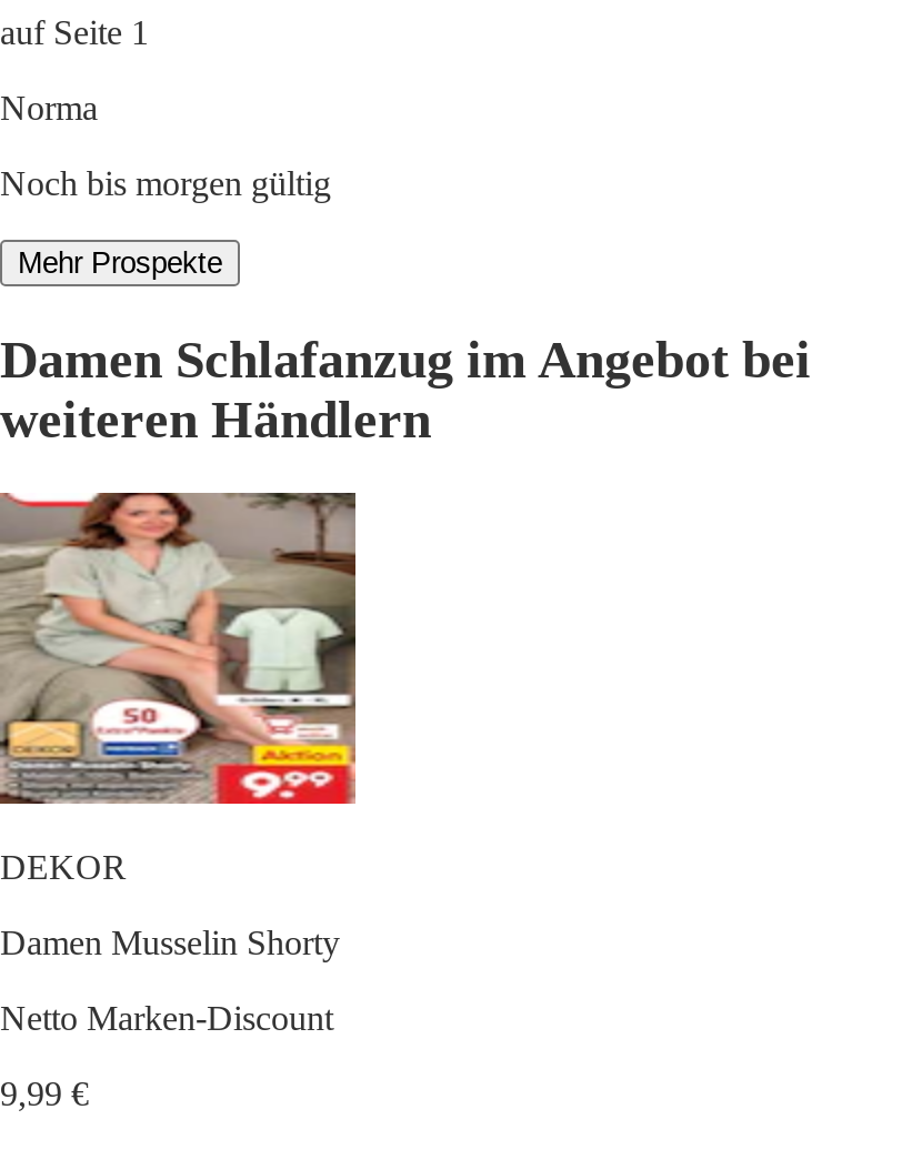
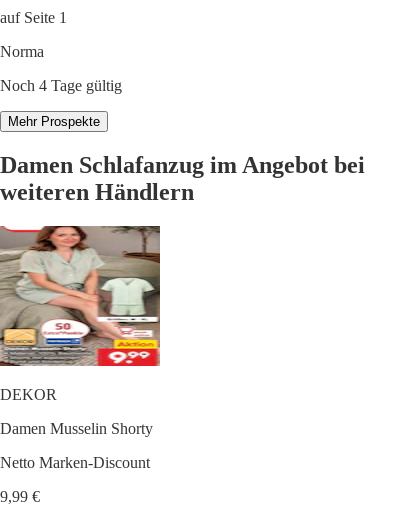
- Noch bis morgen gültig
+ Noch 4 Tage gültig
